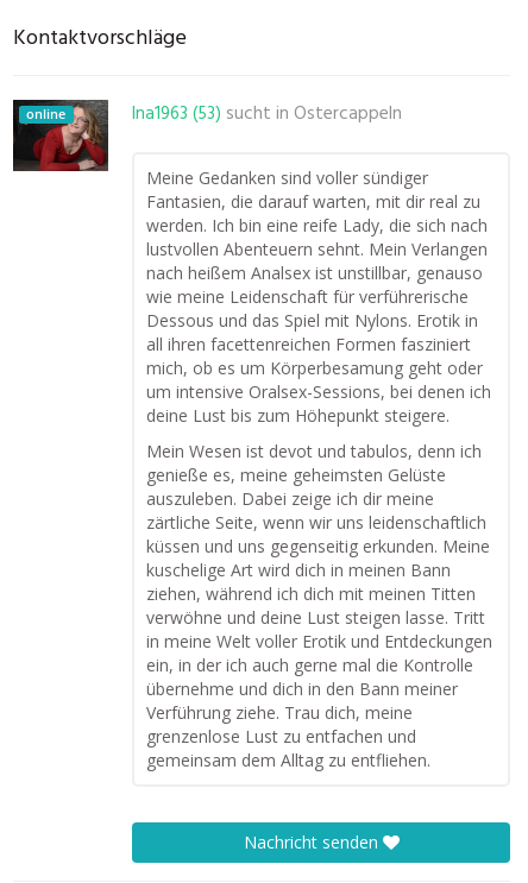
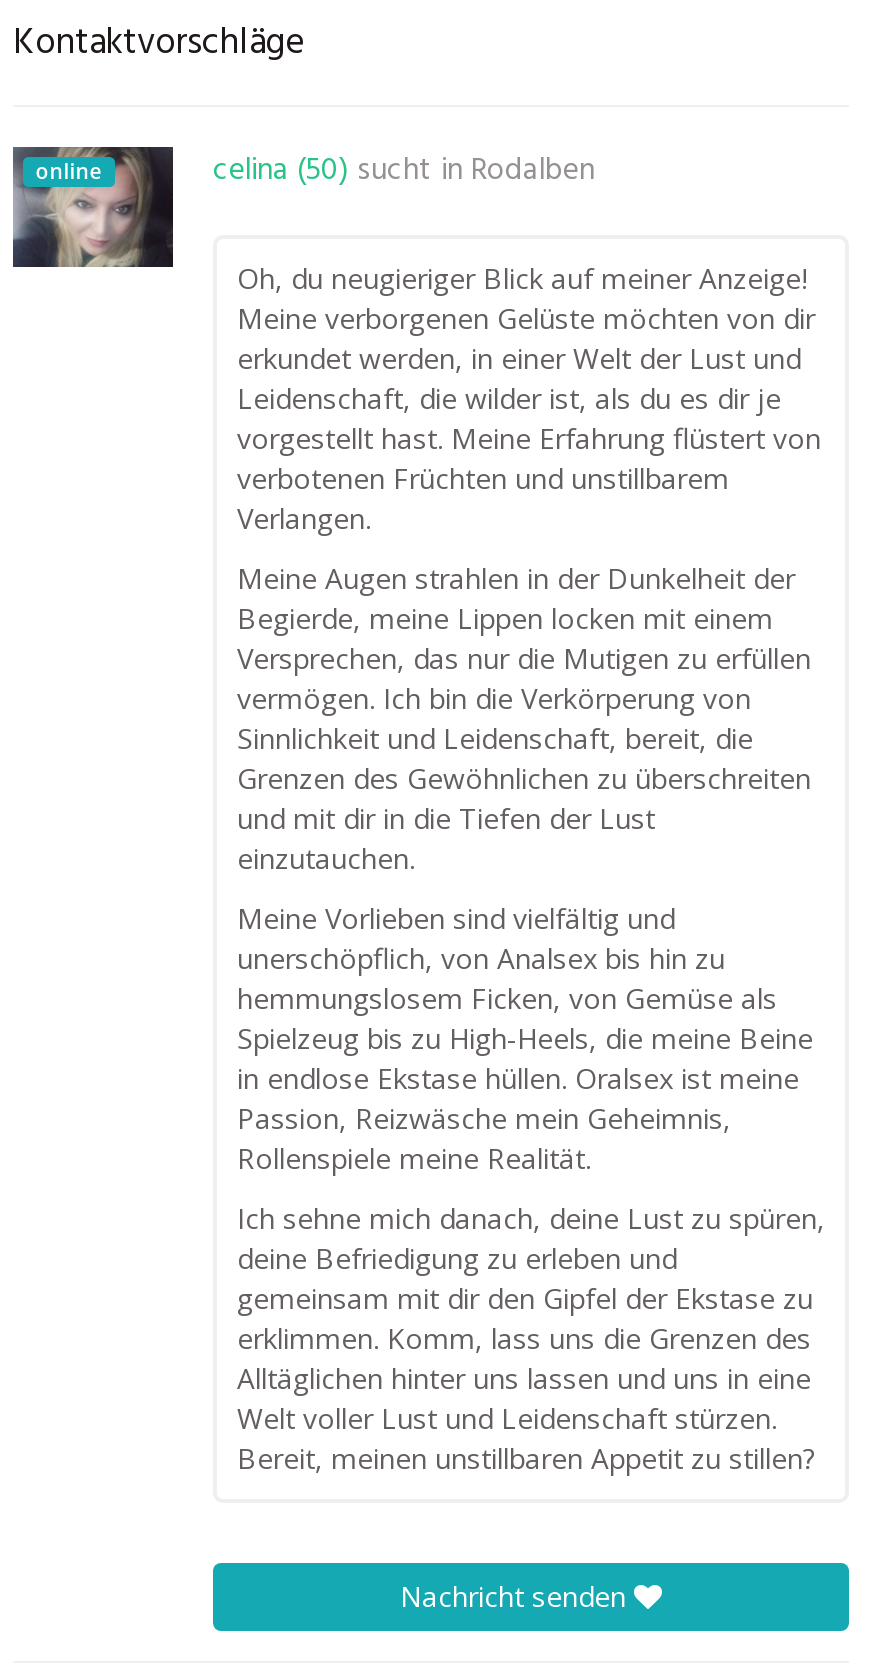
- [image]
- Ina1963 (53) sucht in Ostercappeln
- Meine Gedanken sind voller sündiger
- Fantasien, die darauf warten, mit dir real zu
- werden. Ich bin eine reife Lady, die sich nach
- lustvollen Abenteuern sehnt. Mein Verlangen
- nach heißem Analsex ist unstillbar, genauso
- wie meine Leidenschaft für verführerische
- Dessous und das Spiel mit Nylons. Erotik in
- all ihren facettenreichen Formen fasziniert
- mich, ob es um Körperbesamung geht oder
- um intensive Oralsex-Sessions, bei denen ich
- deine Lust bis zum Höhepunkt steigere.
- Mein Wesen ist devot und tabulos, denn ich
- genieße es, meine geheimsten Gelüste
- auszuleben. Dabei zeige ich dir meine
- zärtliche Seite, wenn wir uns leidenschaftlich
- küssen und uns gegenseitig erkunden. Meine
- kuschelige Art wird dich in meinen Bann
- ziehen, während ich dich mit meinen Titten
- verwöhne und deine Lust steigen lasse. Tritt
- in meine Welt voller Erotik und Entdeckungen
- ein, in der ich auch gerne mal die Kontrolle
- übernehme und dich in den Bann meiner
- Verführung ziehe. Trau dich, meine
- grenzenlose Lust zu entfachen und
- gemeinsam dem Alltag zu entfliehen.
+ [image]
+ celina (50) sucht in Rodalben
+ Oh, du neugieriger Blick auf meiner Anzeige!
+ Meine verborgenen Gelüste möchten von dir
+ erkundet werden, in einer Welt der Lust und
+ Leidenschaft, die wilder ist, als du es dir je
+ vorgestellt hast. Meine Erfahrung flüstert von
+ verbotenen Früchten und unstillbarem
+ Verlangen.
+ Meine Augen strahlen in der Dunkelheit der
+ Begierde, meine Lippen locken mit einem
+ Versprechen, das nur die Mutigen zu erfüllen
+ vermögen. Ich bin die Verkörperung von
+ Sinnlichkeit und Leidenschaft, bereit, die
+ Grenzen des Gewöhnlichen zu überschreiten
+ und mit dir in die Tiefen der Lust
+ einzutauchen.
+ Meine Vorlieben sind vielfältig und
+ unerschöpflich, von Analsex bis hin zu
+ hemmungslosem Ficken, von Gemüse als
+ Spielzeug bis zu High-Heels, die meine Beine
+ in endlose Ekstase hüllen. Oralsex ist meine
+ Passion, Reizwäsche mein Geheimnis,
+ Rollenspiele meine Realität.
+ Ich sehne mich danach, deine Lust zu spüren,
+ deine Befriedigung zu erleben und
+ gemeinsam mit dir den Gipfel der Ekstase zu
+ erklimmen. Komm, lass uns die Grenzen des
+ Alltäglichen hinter uns lassen und uns in eine
+ Welt voller Lust und Leidenschaft stürzen.
+ Bereit, meinen unstillbaren Appetit zu stillen?
